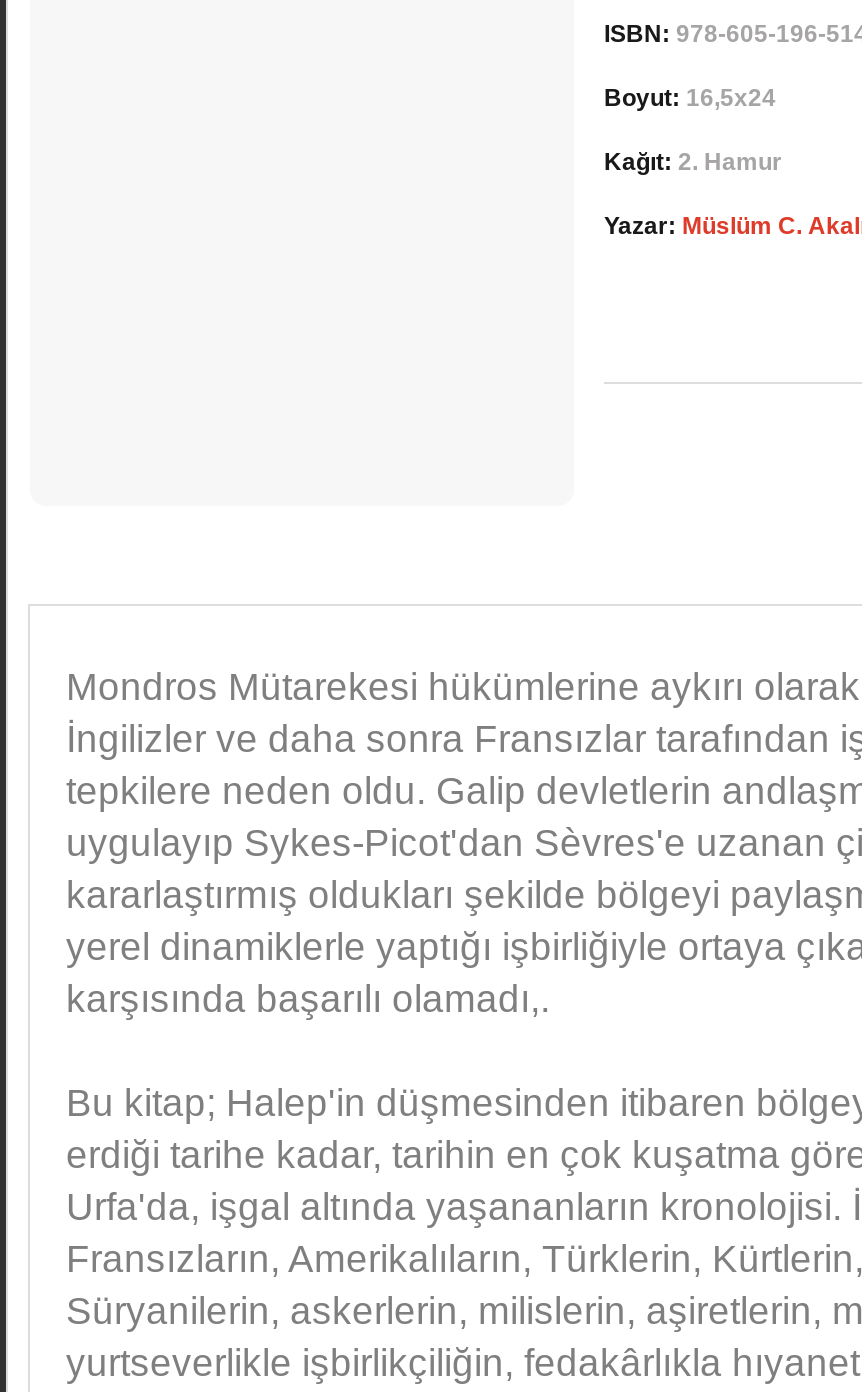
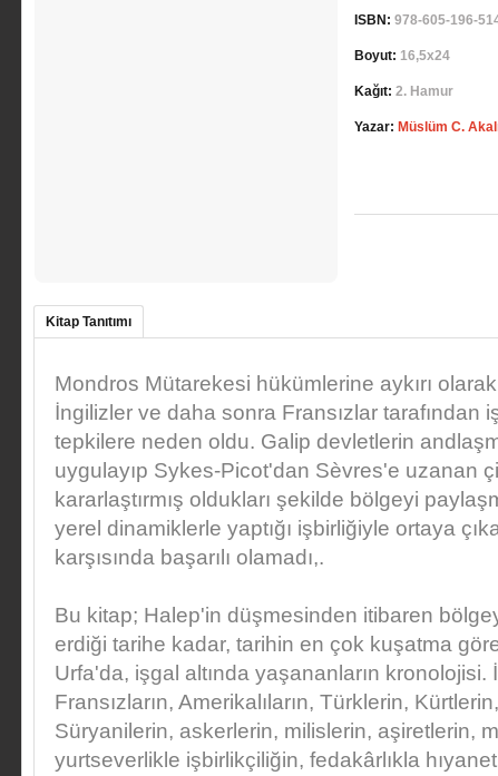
+ Kitap Tanıtımı
